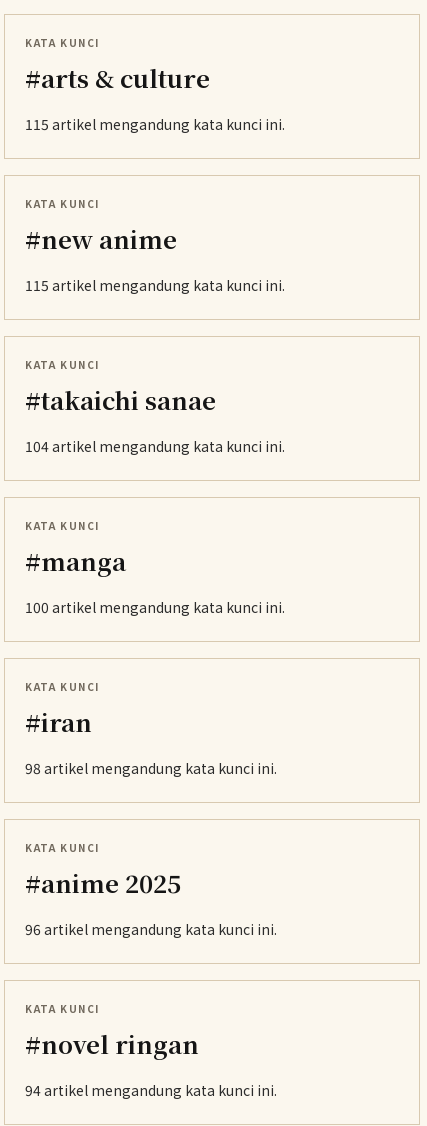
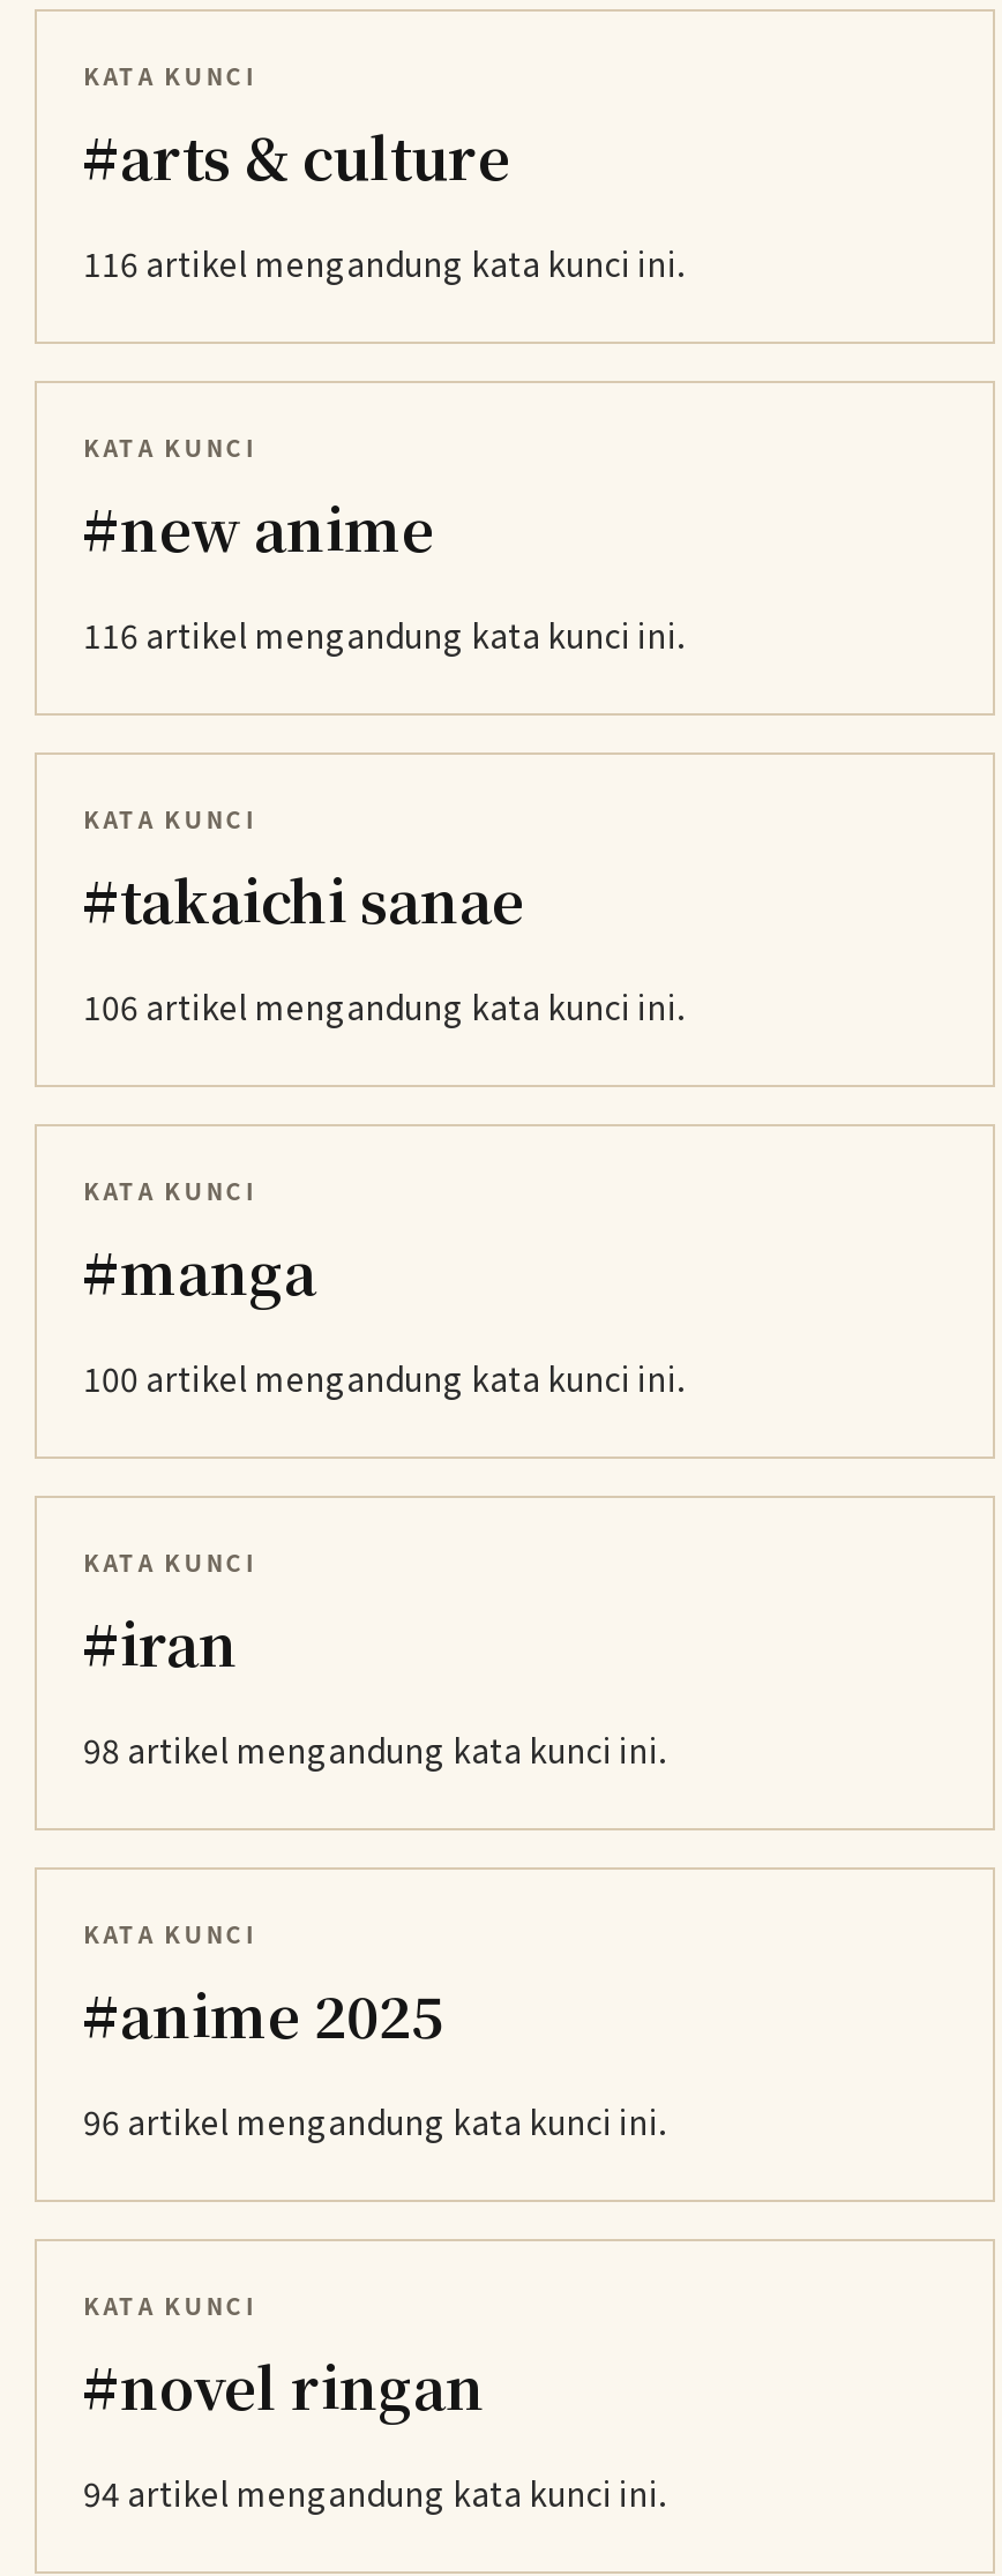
- 115 artikel mengandung kata kunci ini.
+ 116 artikel mengandung kata kunci ini.

- 115 artikel mengandung kata kunci ini.
+ 116 artikel mengandung kata kunci ini.

- 104 artikel mengandung kata kunci ini.
+ 106 artikel mengandung kata kunci ini.
